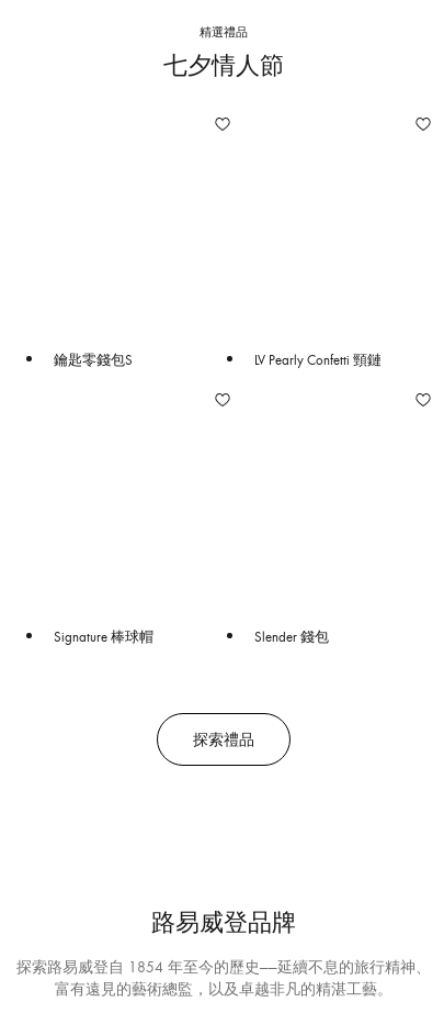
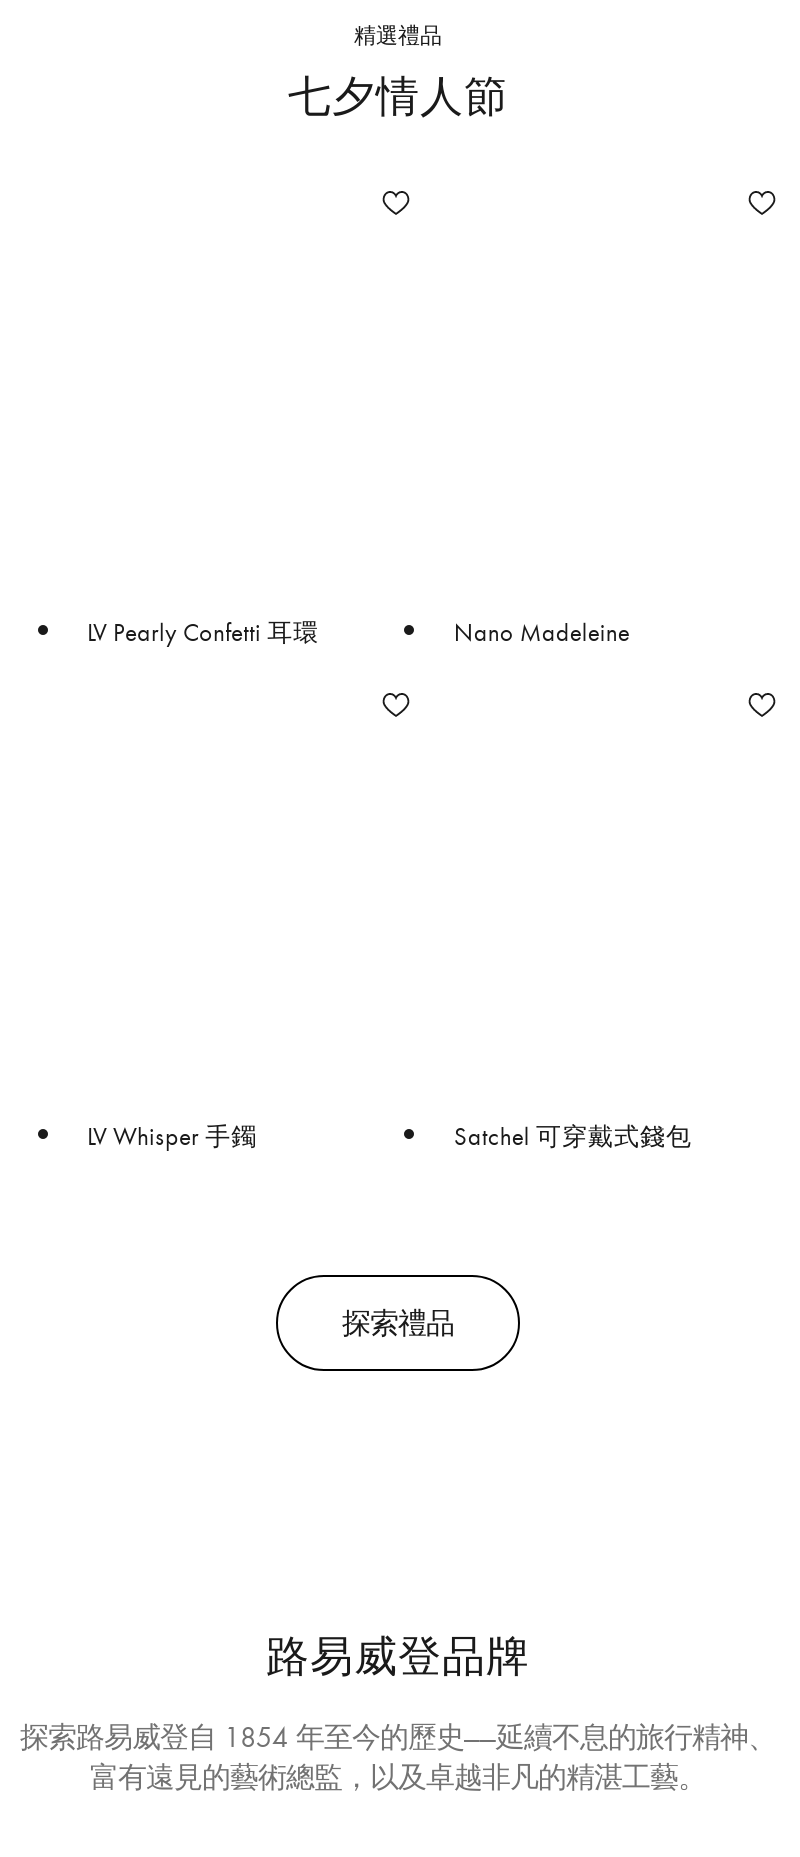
- 鑰匙零錢包S
- LV Pearly Confetti 頸鏈
+ LV Pearly Confetti 耳環
+ Nano Madeleine

- Signature 棒球帽
- Slender 錢包
+ LV Whisper 手鐲
+ Satchel 可穿戴式錢包
